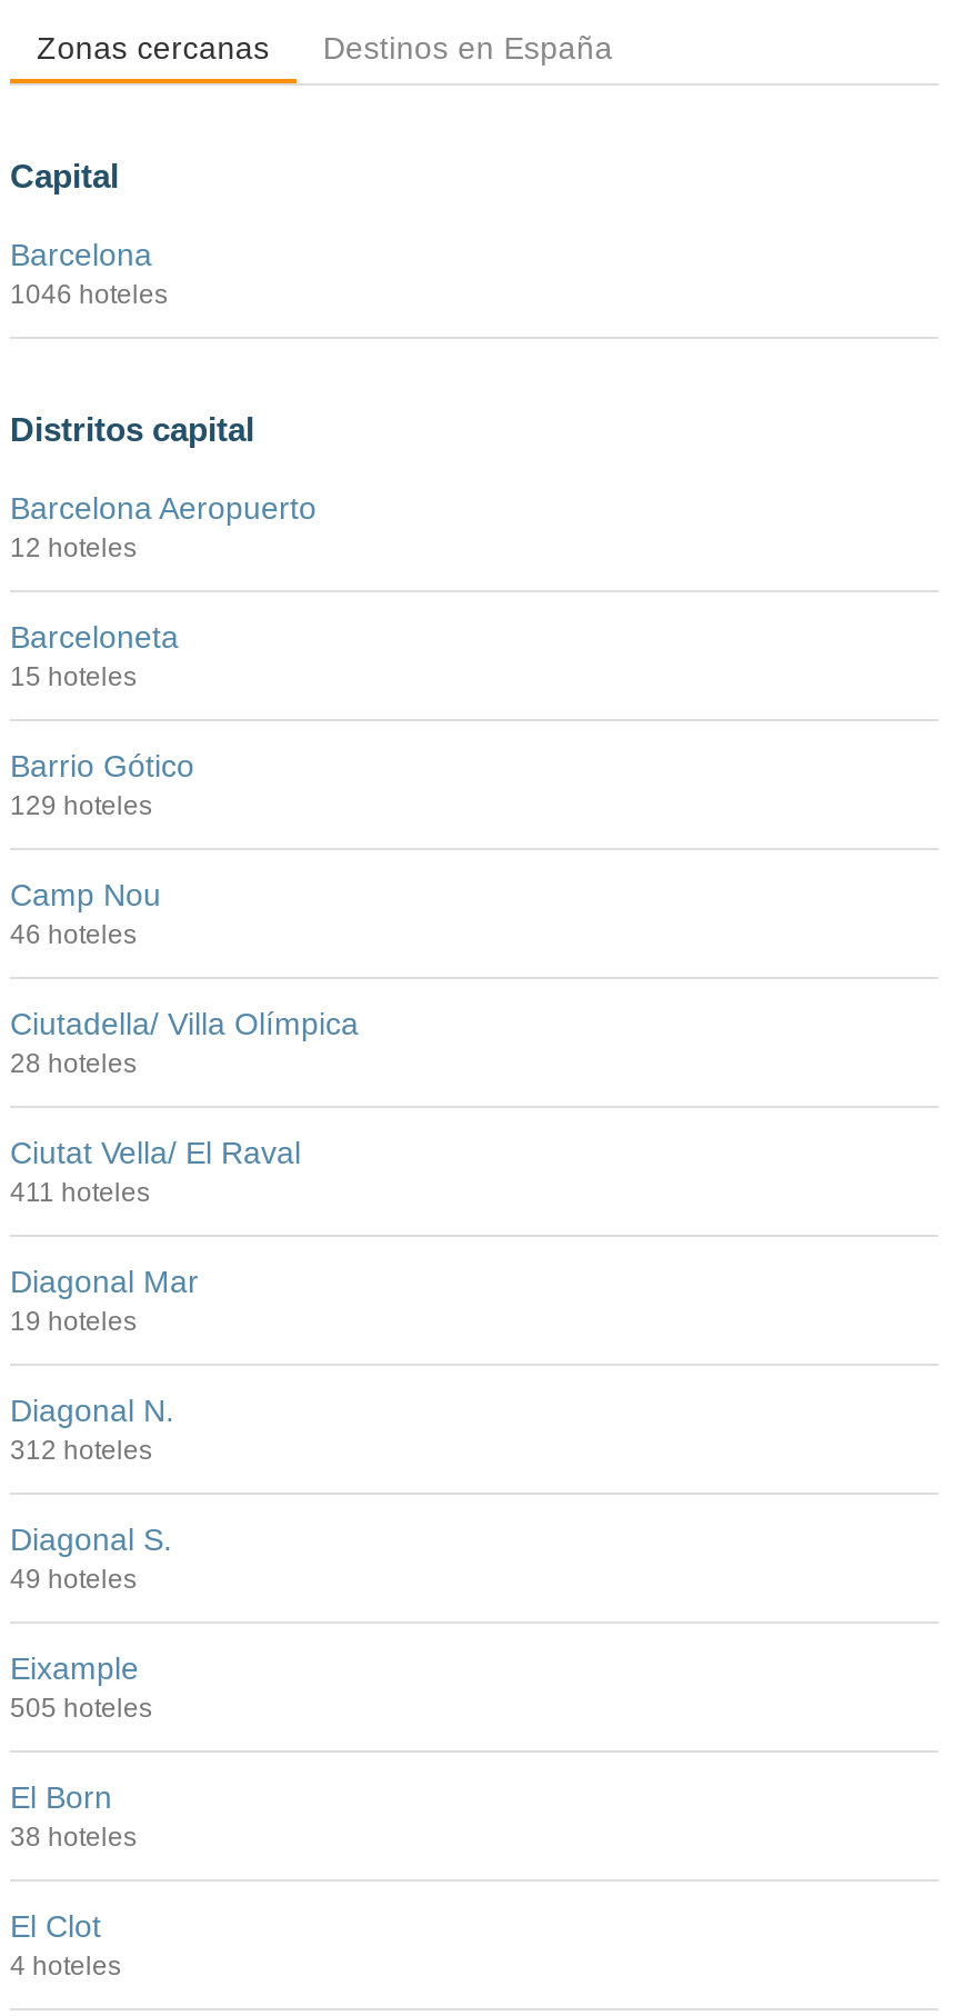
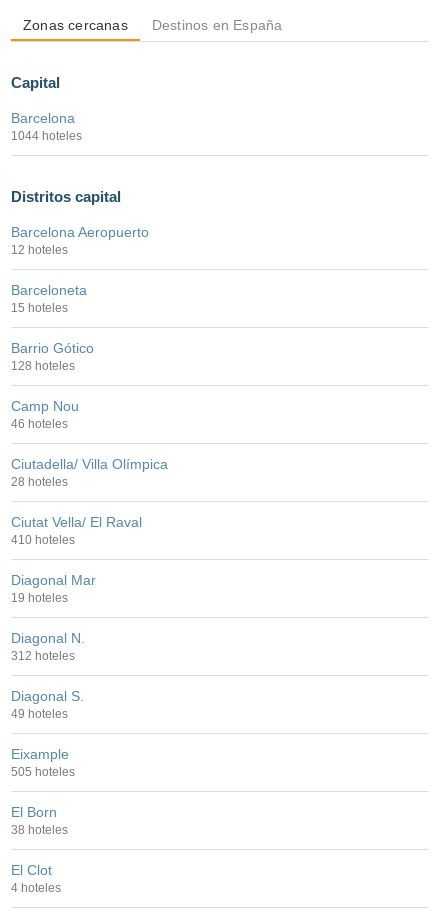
- 1046 hoteles
+ 1044 hoteles

- 129 hoteles
+ 128 hoteles

- 411 hoteles
+ 410 hoteles
